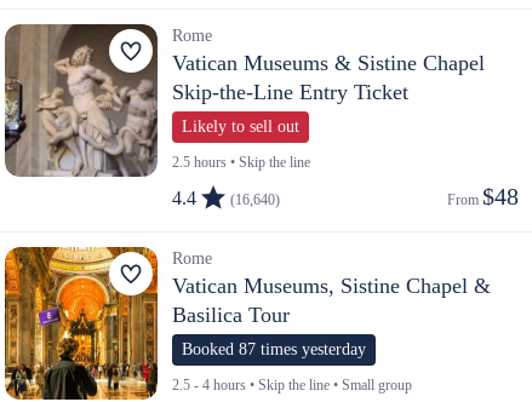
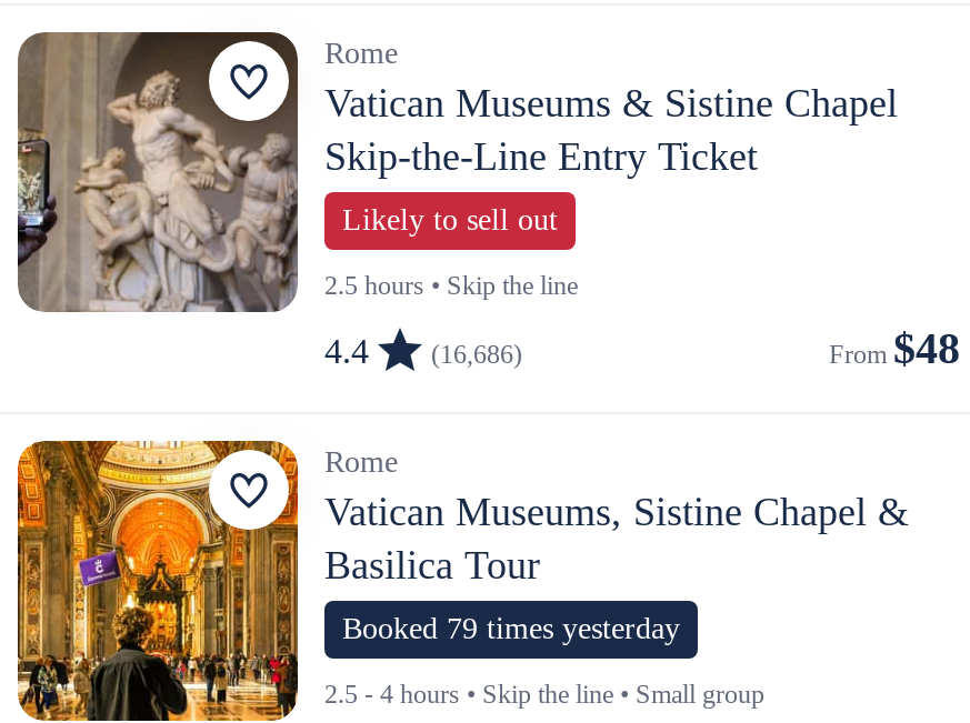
- 4.4 (16,640)
+ 4.4 (16,686)

- Booked 87 times yesterday
+ Booked 79 times yesterday
